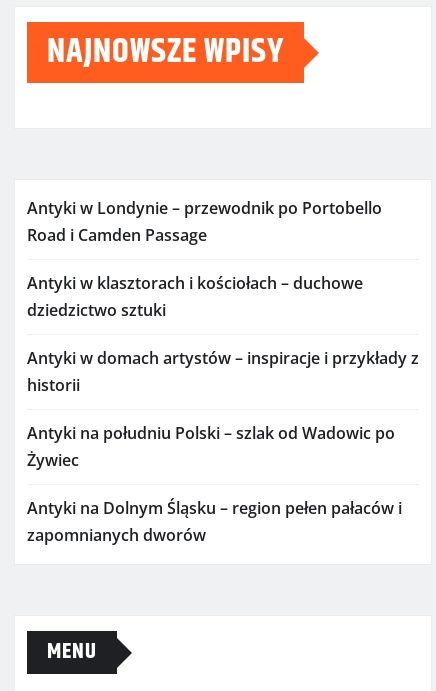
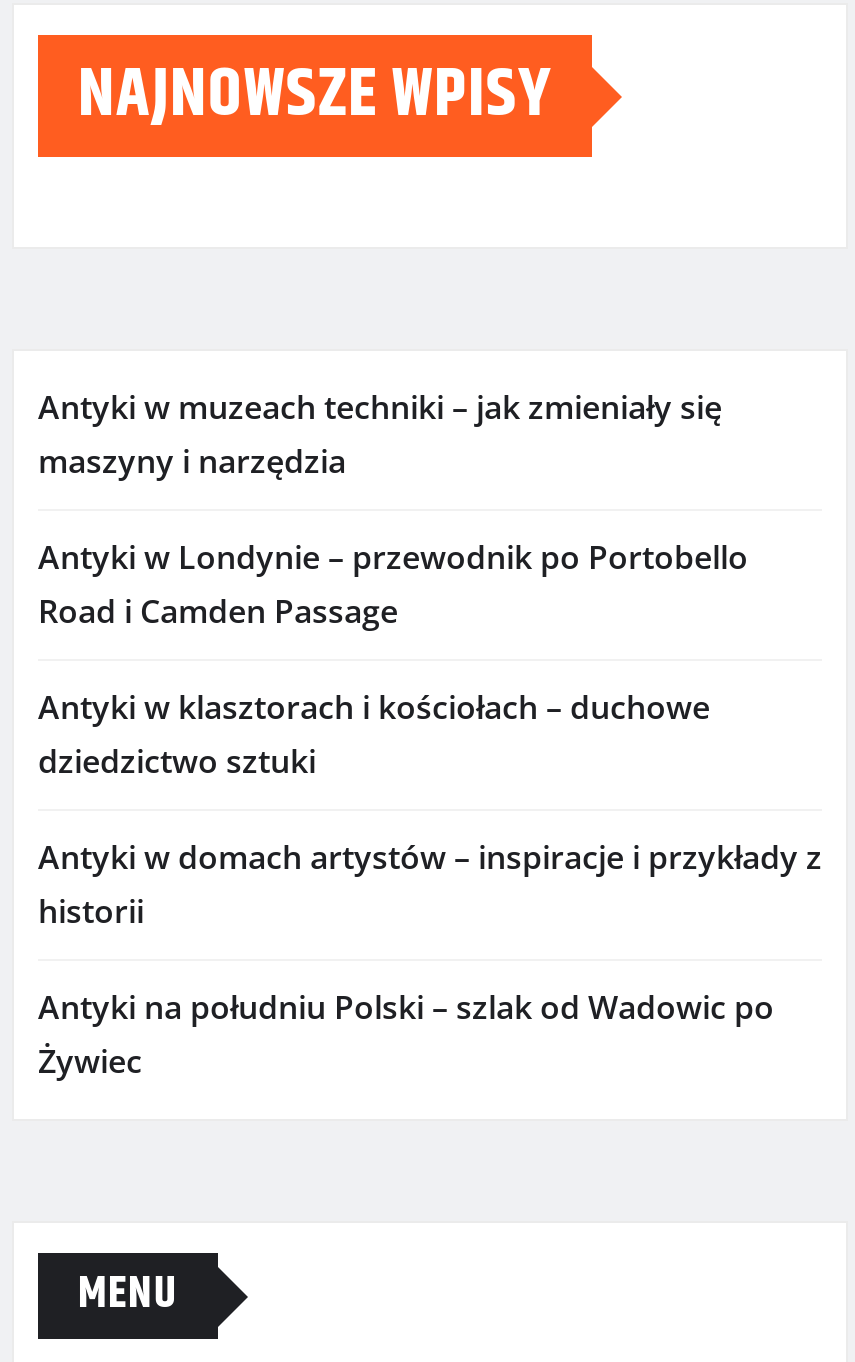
+ Antyki w muzeach techniki – jak zmieniały się
+ maszyny i narzędzia

moved down: Antyki w Londynie – przewodnik po Portobello | Road i Camden Passage | Antyki w klasztorach i kościołach – duchowe | dziedzictwo sztuki | Antyki w domach artystów – inspiracje i przykłady z | historii | Antyki na południu Polski – szlak od Wadowic po | Żywiec

- Antyki na Dolnym Śląsku – region pełen pałaców i
- zapomnianych dworów
